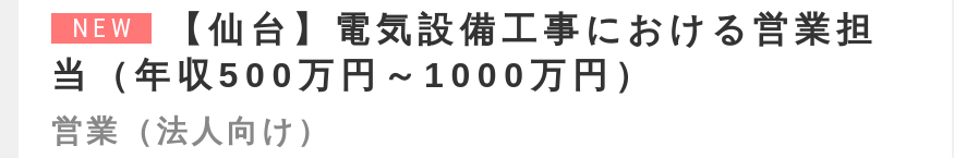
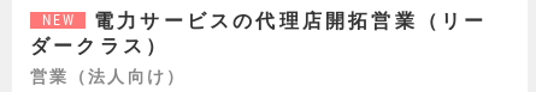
- 【仙台】電気設備工事における営業担
- 当（年収500万円～1000万円）
+ 電力サービスの代理店開拓営業（リー
+ ダークラス）
